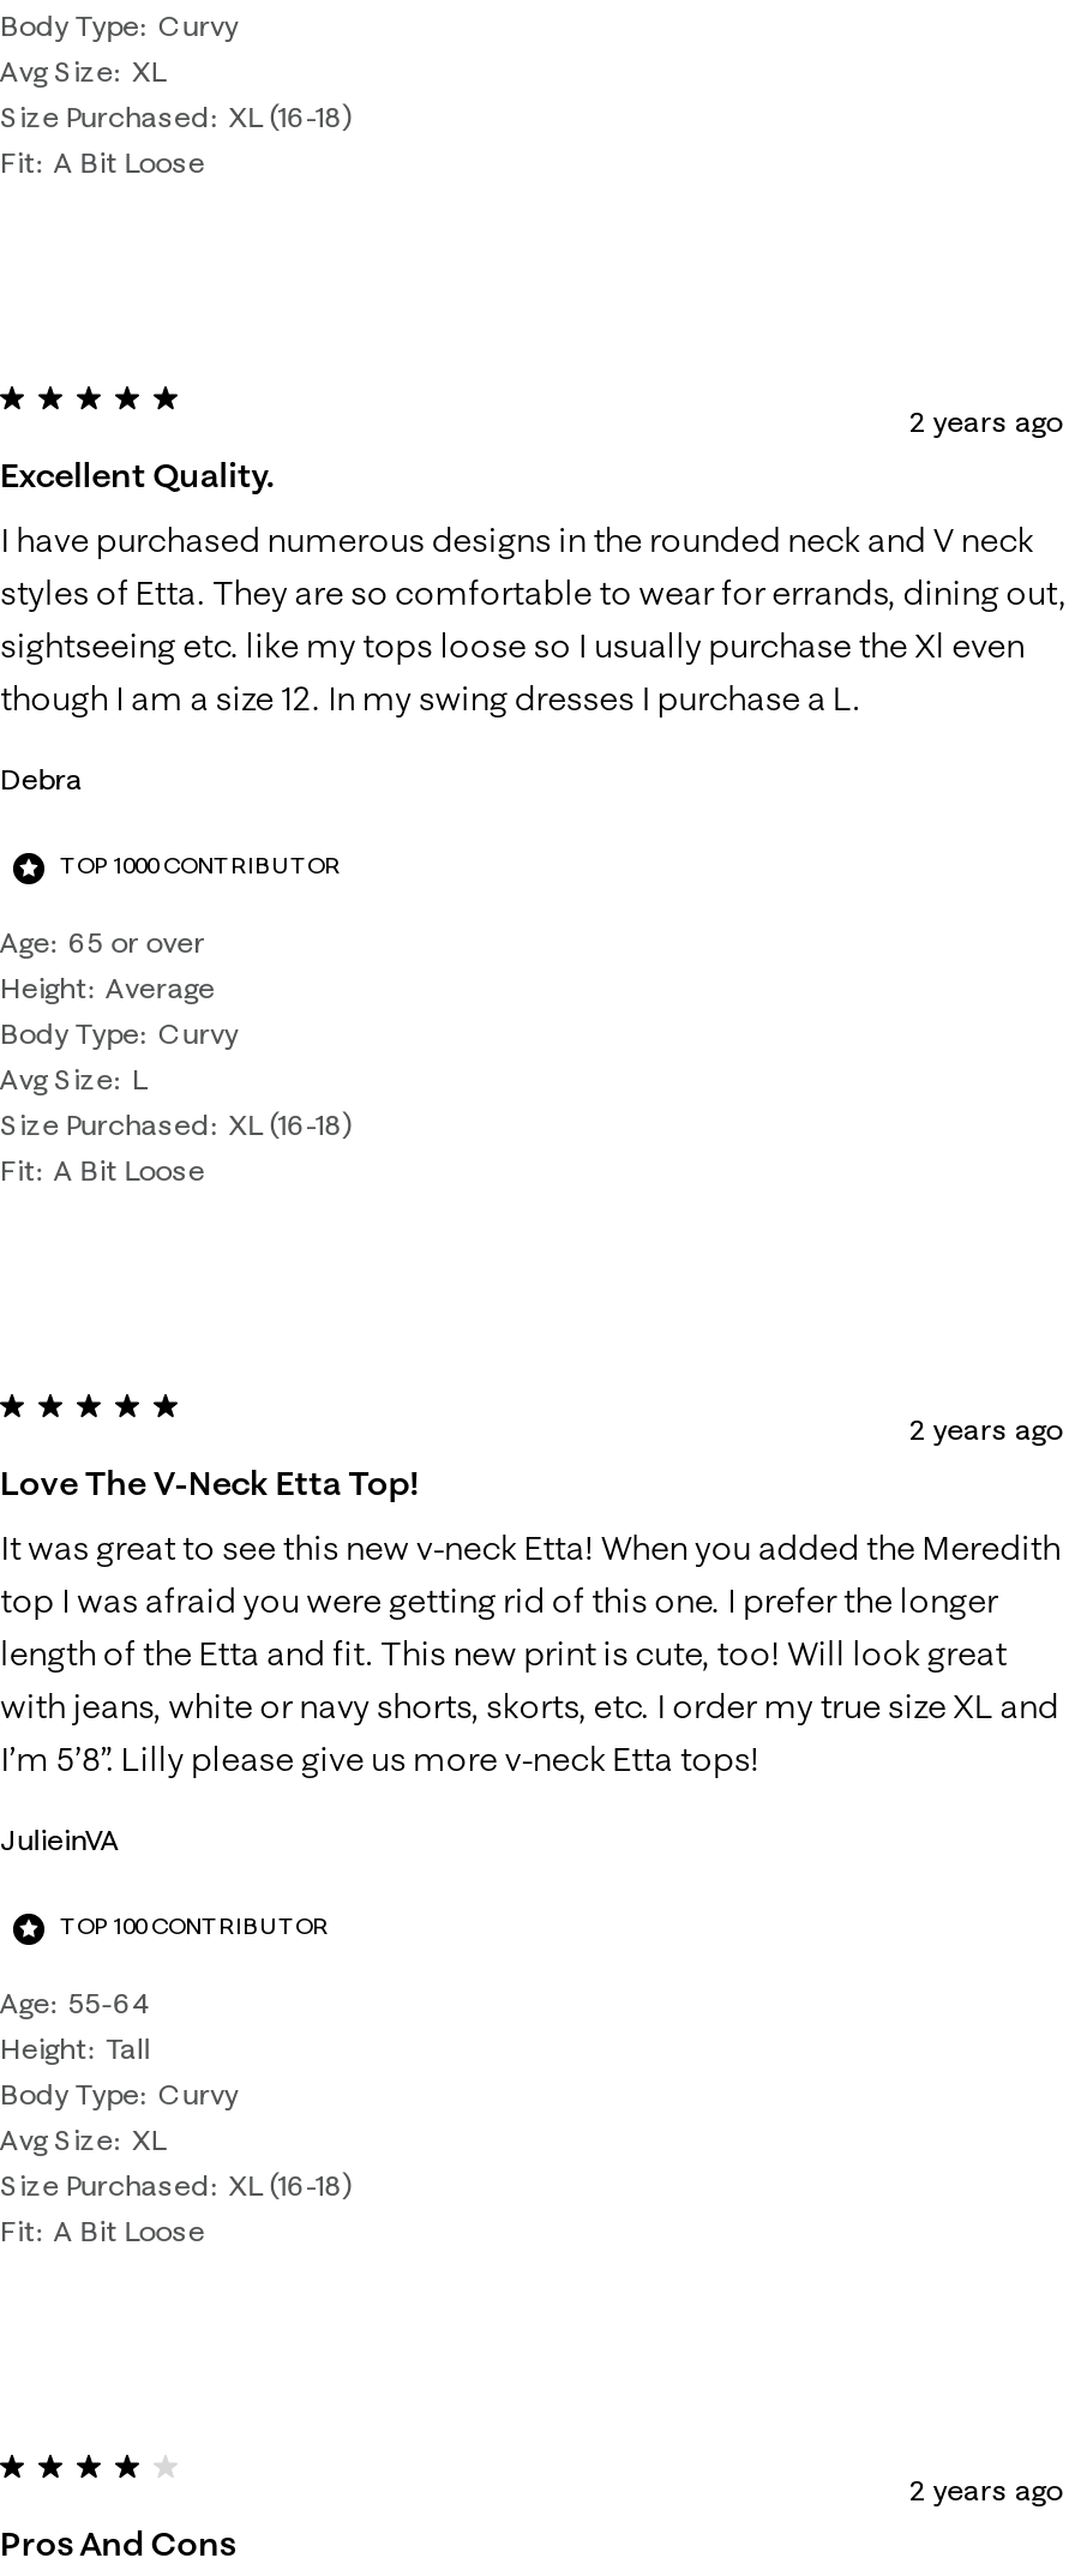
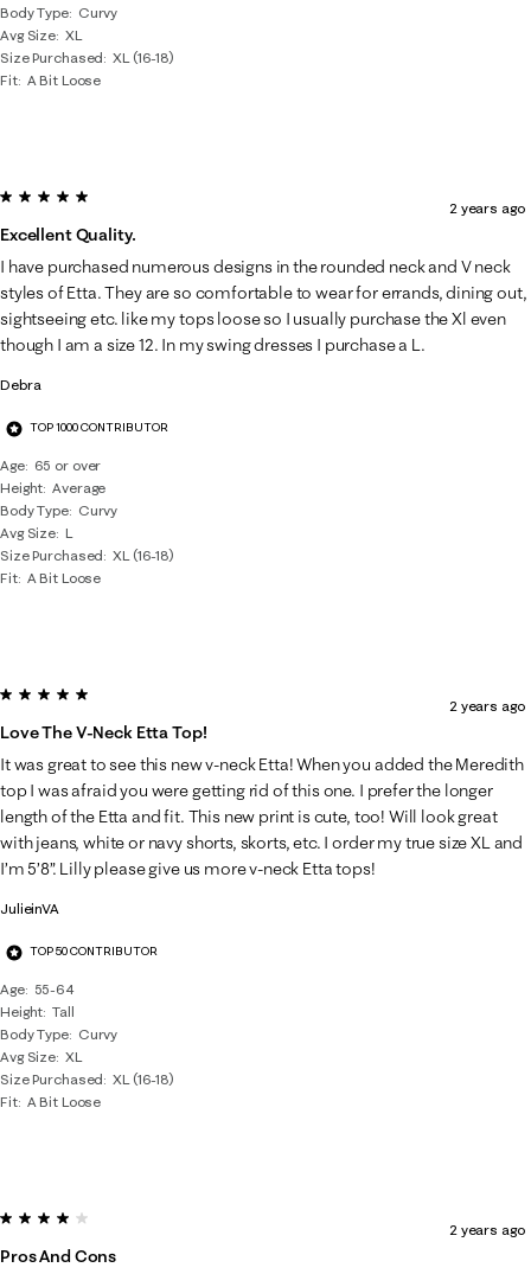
- TOP 100 CONTRIBUTOR
+ TOP 50 CONTRIBUTOR
